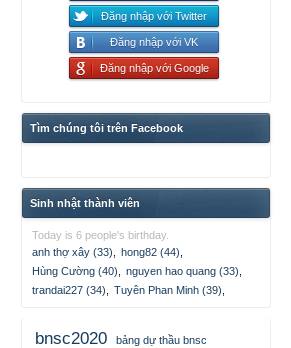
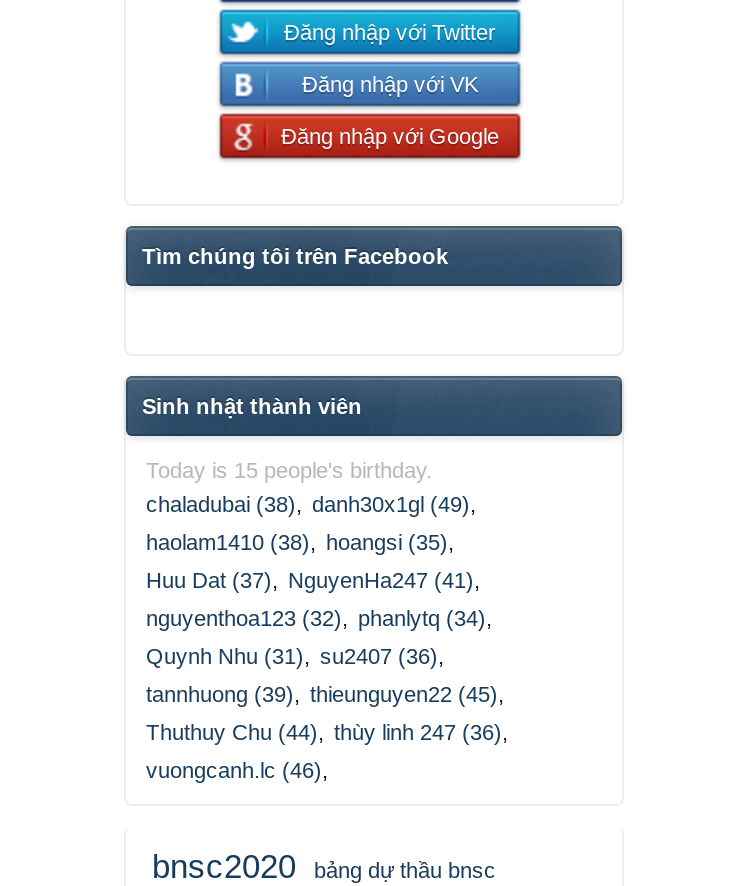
- Today is 6 people's birthday.
- anh thợ xây (33), hong82 (44),
- Hùng Cường (40), nguyen hao quang (33),
- trandai227 (34), Tuyên Phan Minh (39),
+ Today is 15 people's birthday.
+ chaladubai (38), danh30x1gl (49),
+ haolam1410 (38), hoangsi (35),
+ Huu Dat (37), NguyenHa247 (41),
+ nguyenthoa123 (32), phanlytq (34),
+ Quynh Nhu (31), su2407 (36),
+ tannhuong (39), thieunguyen22 (45),
+ Thuthuy Chu (44), thùy linh 247 (36),
+ vuongcanh.lc (46),
